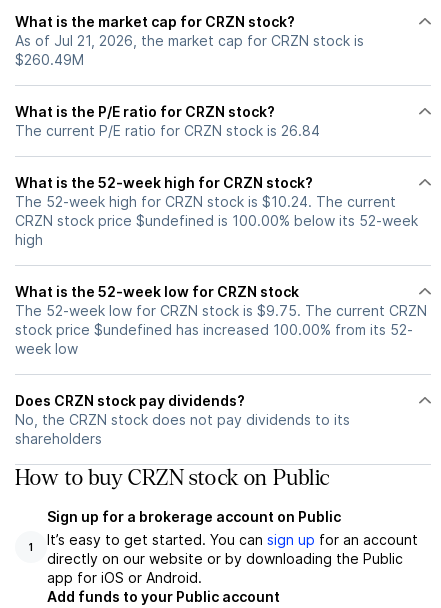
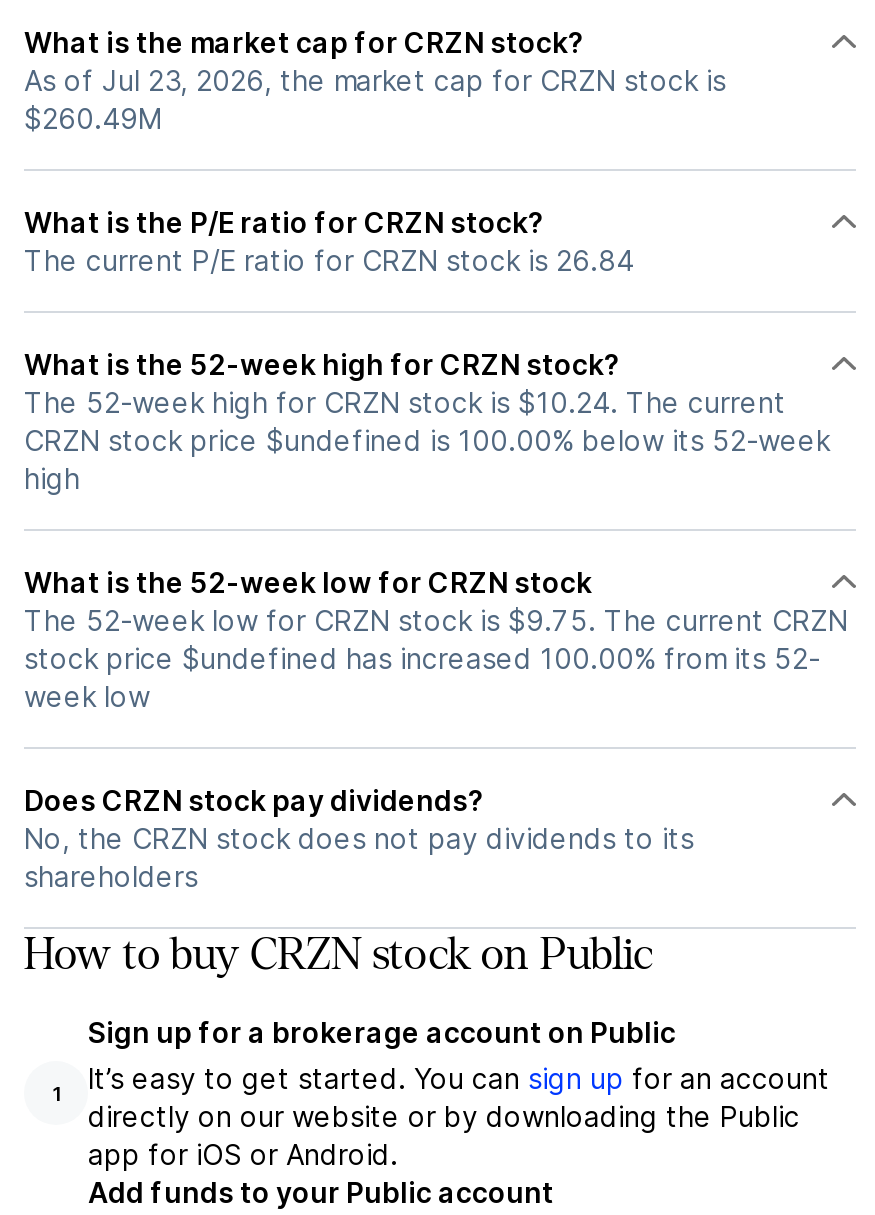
- As of Jul 21, 2026, the market cap for CRZN stock is
+ As of Jul 23, 2026, the market cap for CRZN stock is
